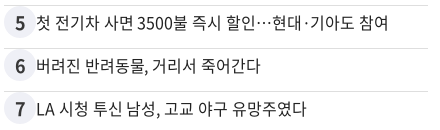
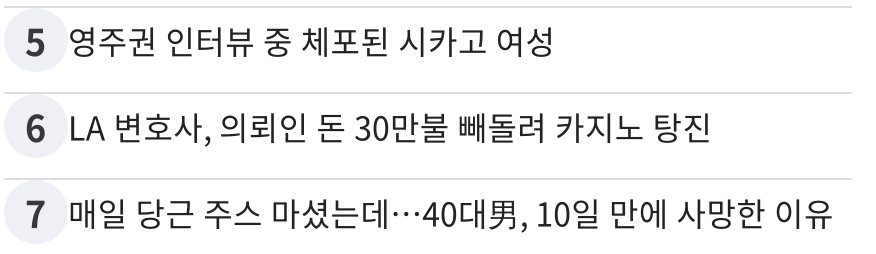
- 5 첫 전기차 사면 3500불 즉시 할인…현대·기아도 참여
+ 5 영주권 인터뷰 중 체포된 시카고 여성

- 6 버려진 반려동물, 거리서 죽어간다
+ 6 LA 변호사, 의뢰인 돈 30만불 빼돌려 카지노 탕진

- 7 LA 시청 투신 남성, 고교 야구 유망주였다
+ 7 매일 당근 주스 마셨는데…40대男, 10일 만에 사망한 이유
